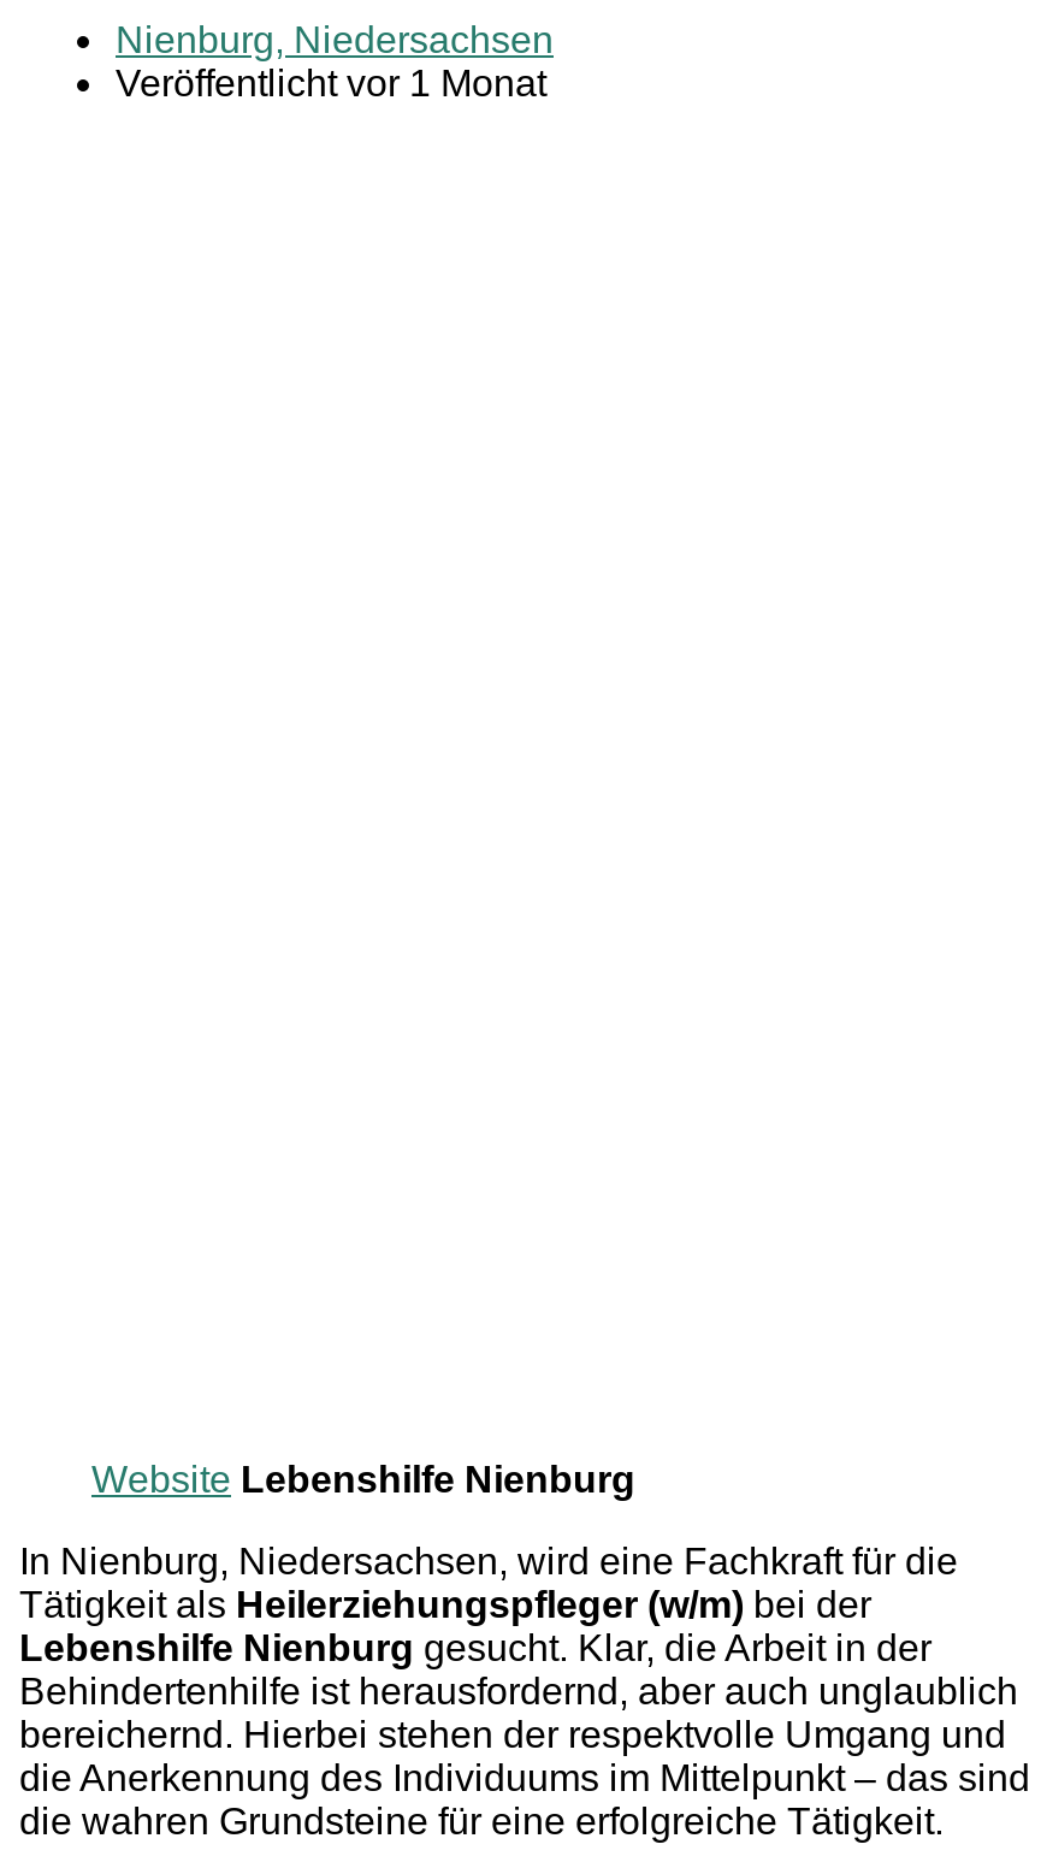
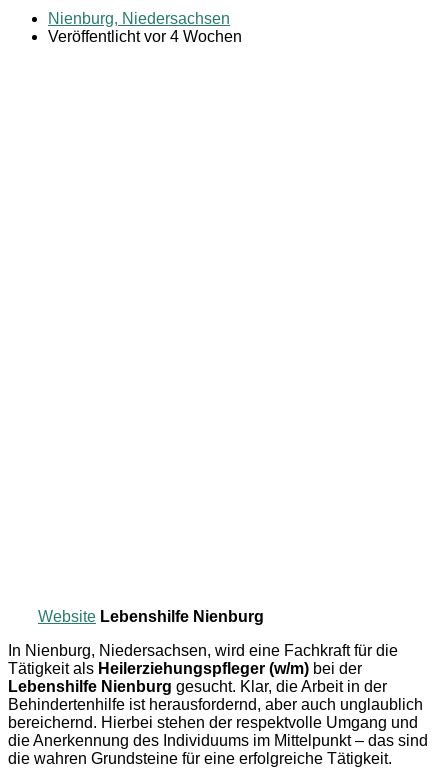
- Veröffentlicht vor 1 Monat
+ Veröffentlicht vor 4 Wochen
